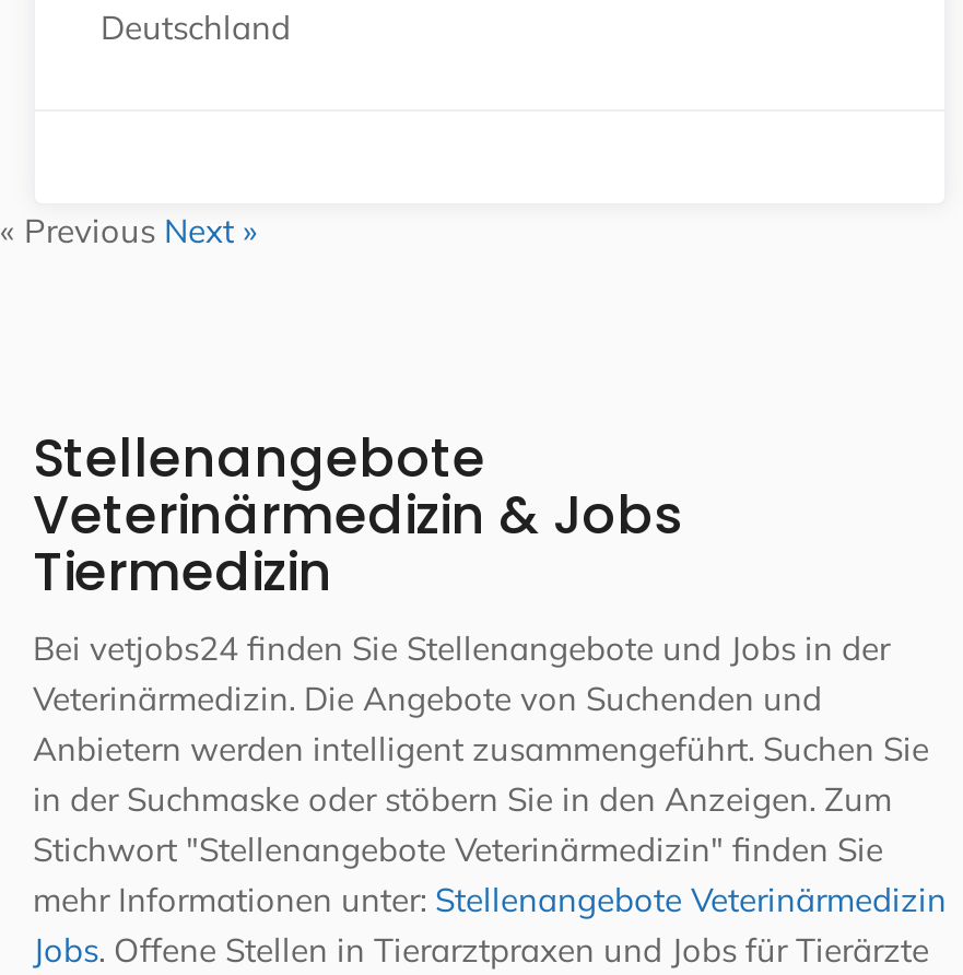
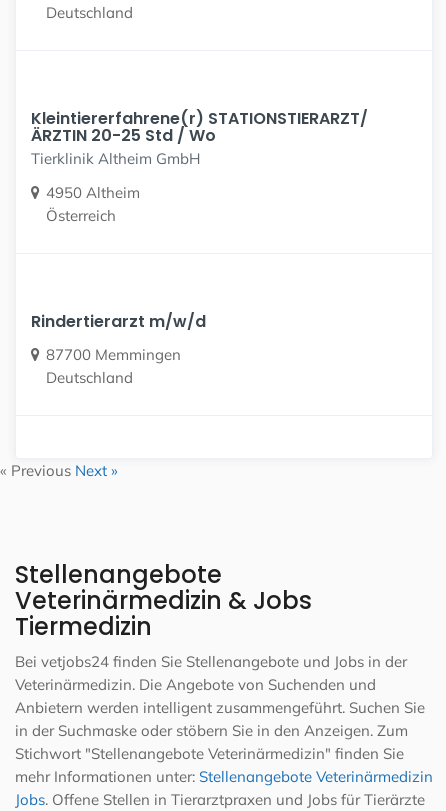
+ Kleintiererfahrene(r) STATIONSTIERARZT/
+ ÄRZTIN 20-25 Std / Wo
+ Tierklinik Altheim GmbH
+ 4950 Altheim
+ Österreich

+ Rindertierarzt m/w/d
+ 87700 Memmingen
+ Deutschland
